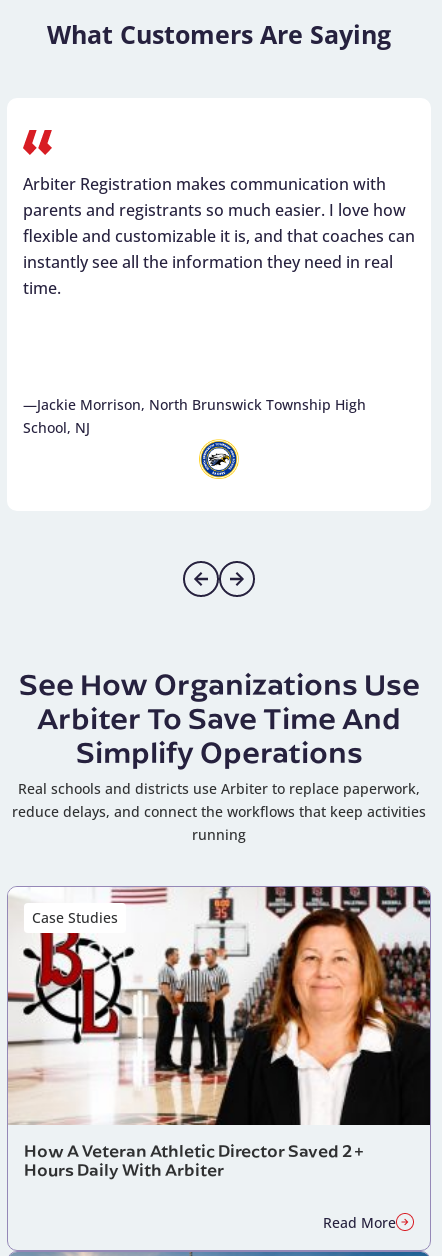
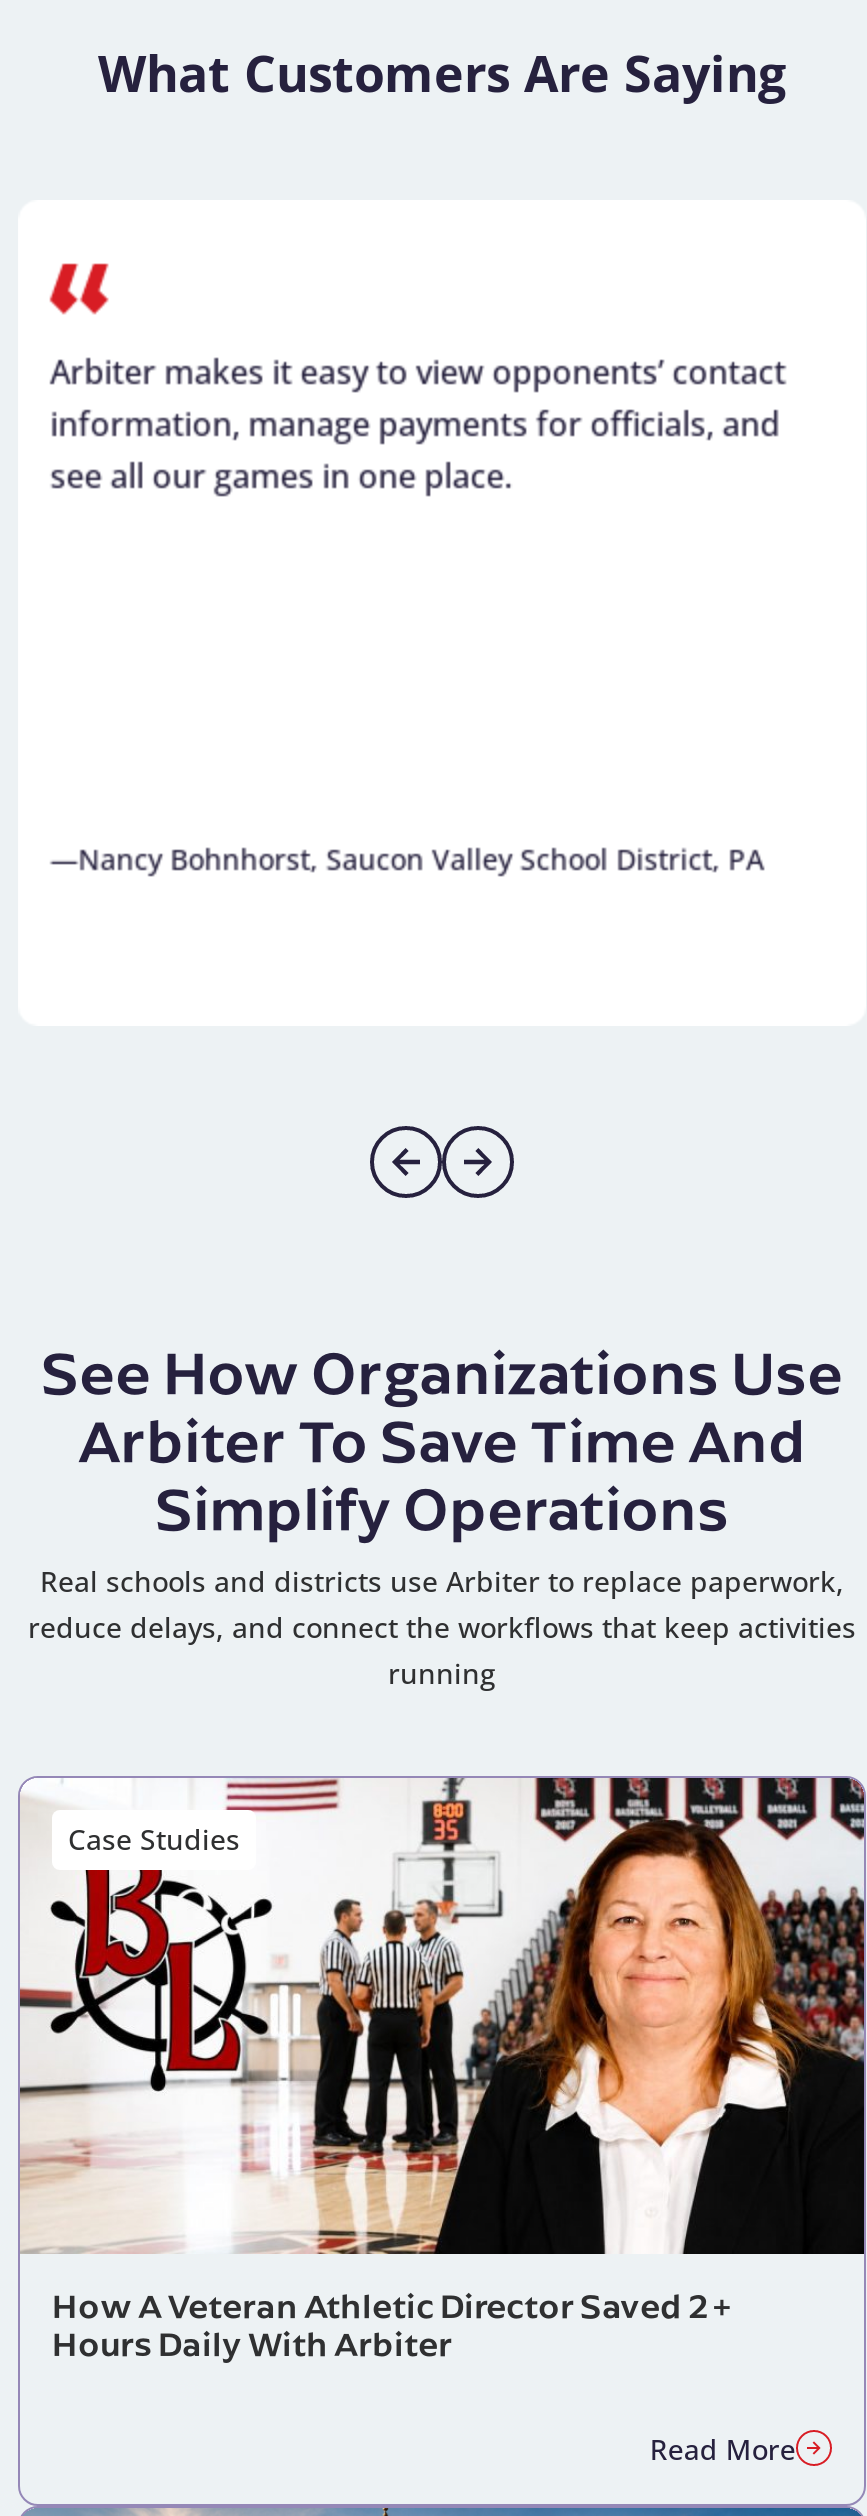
- Arbiter Registration makes communication with
- parents and registrants so much easier. I love how
- flexible and customizable it is, and that coaches can
- instantly see all the information they need in real
- time.
+ Arbiter makes it easy to view opponents’ contact
+ information, manage payments for officials, and
+ see all our games in one place.

- —Jackie Morrison, North Brunswick Township High
- School, NJ
+ —Nancy Bohnhorst, Saucon Valley School District, PA

- [image]
